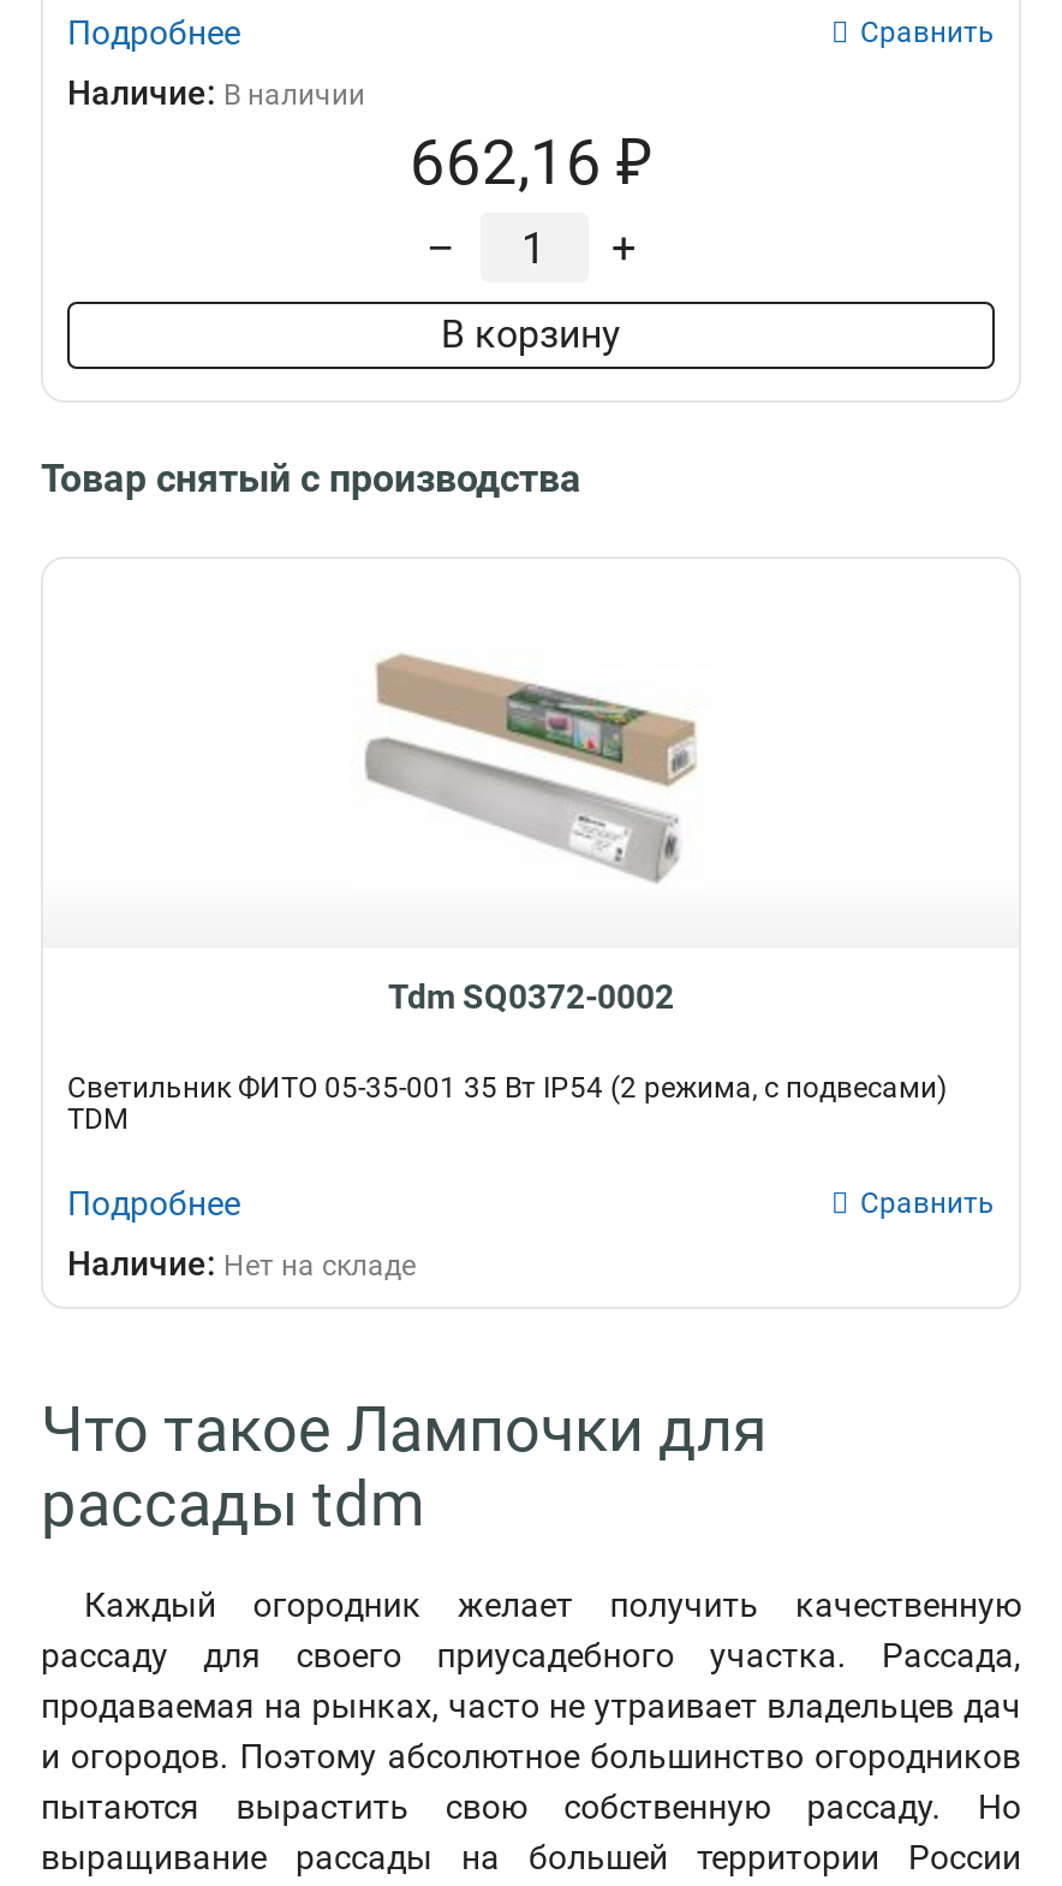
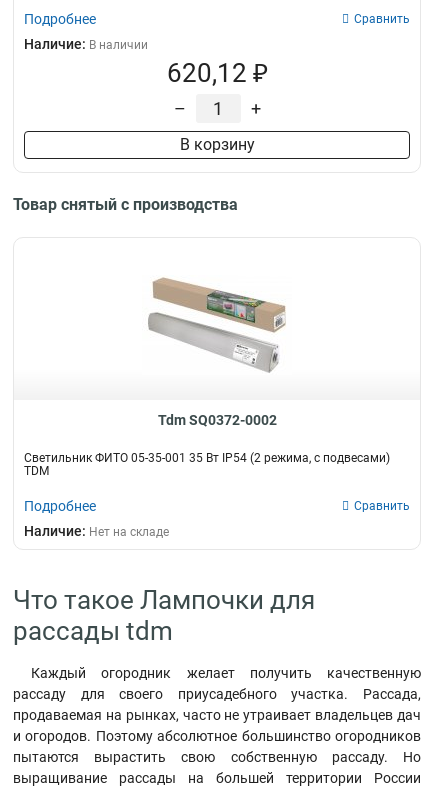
- 662,16 ₽
+ 620,12 ₽
